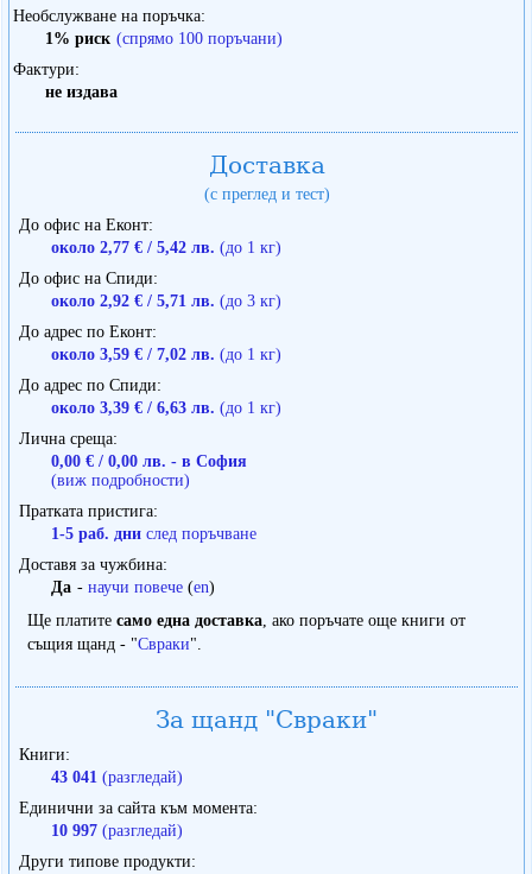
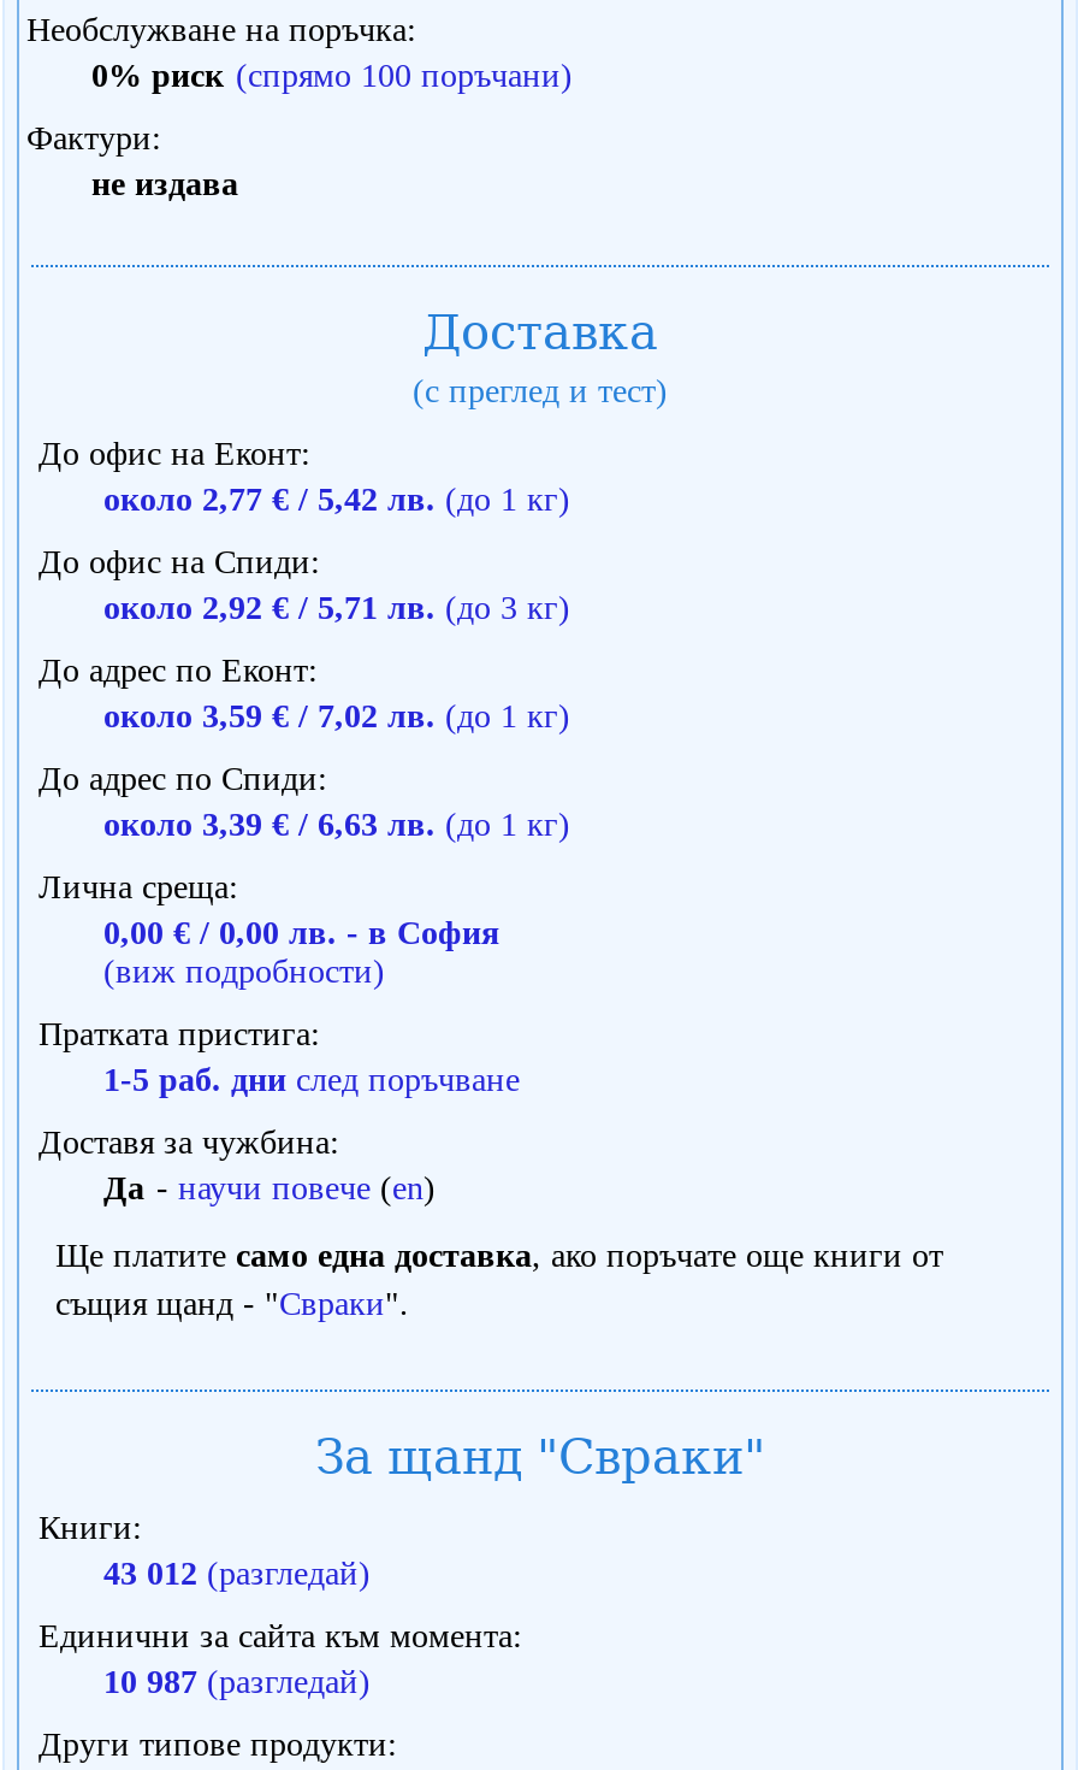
- 1% риск (спрямо 100 поръчани)
+ 0% риск (спрямо 100 поръчани)

- 43 041 (разгледай)
+ 43 012 (разгледай)

- 10 997 (разгледай)
+ 10 987 (разгледай)
